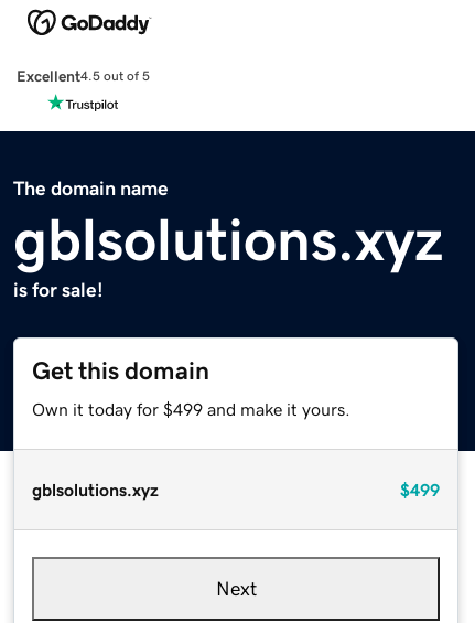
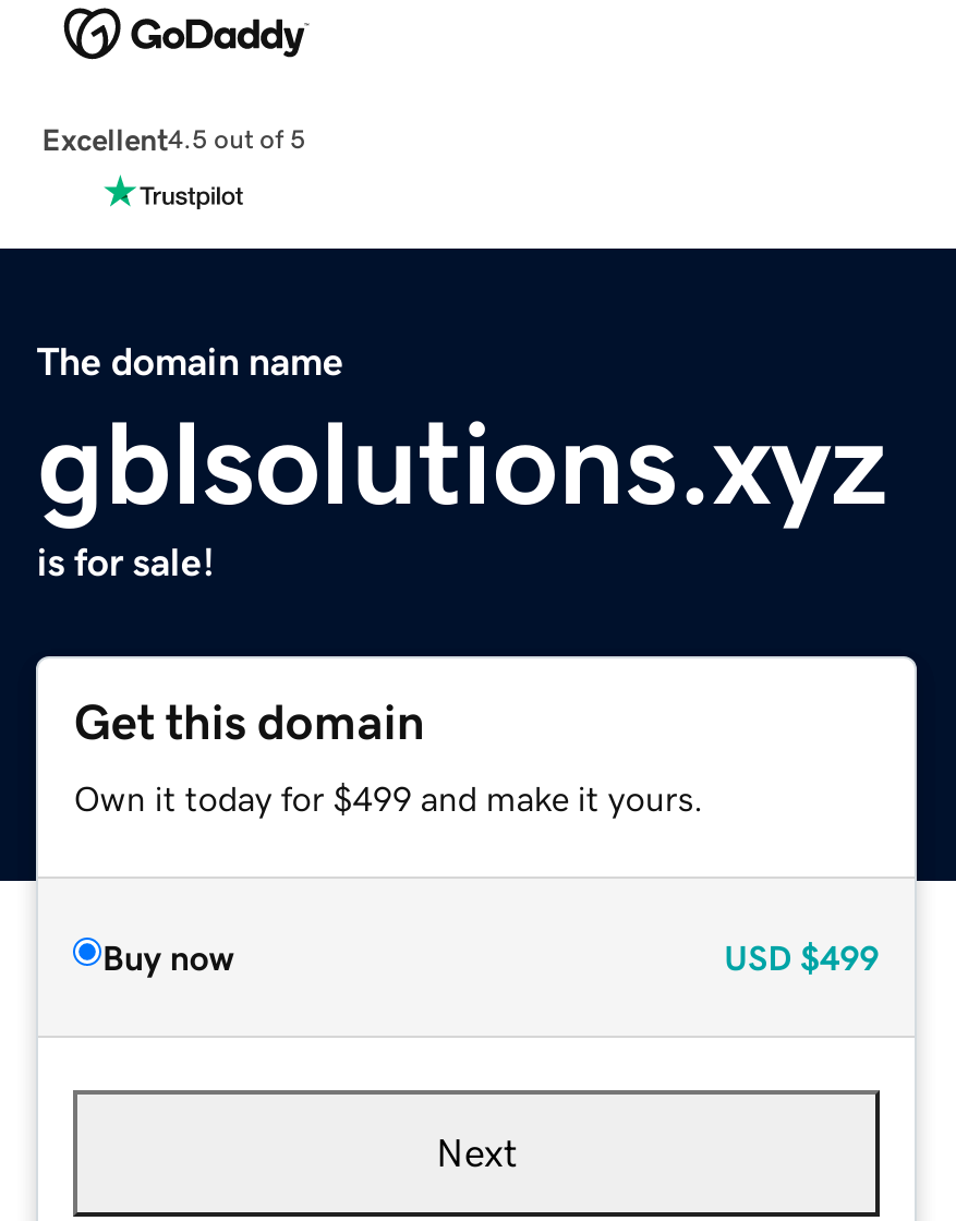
- gblsolutions.xyz
- $499
+ Buy now
+ USD $499
